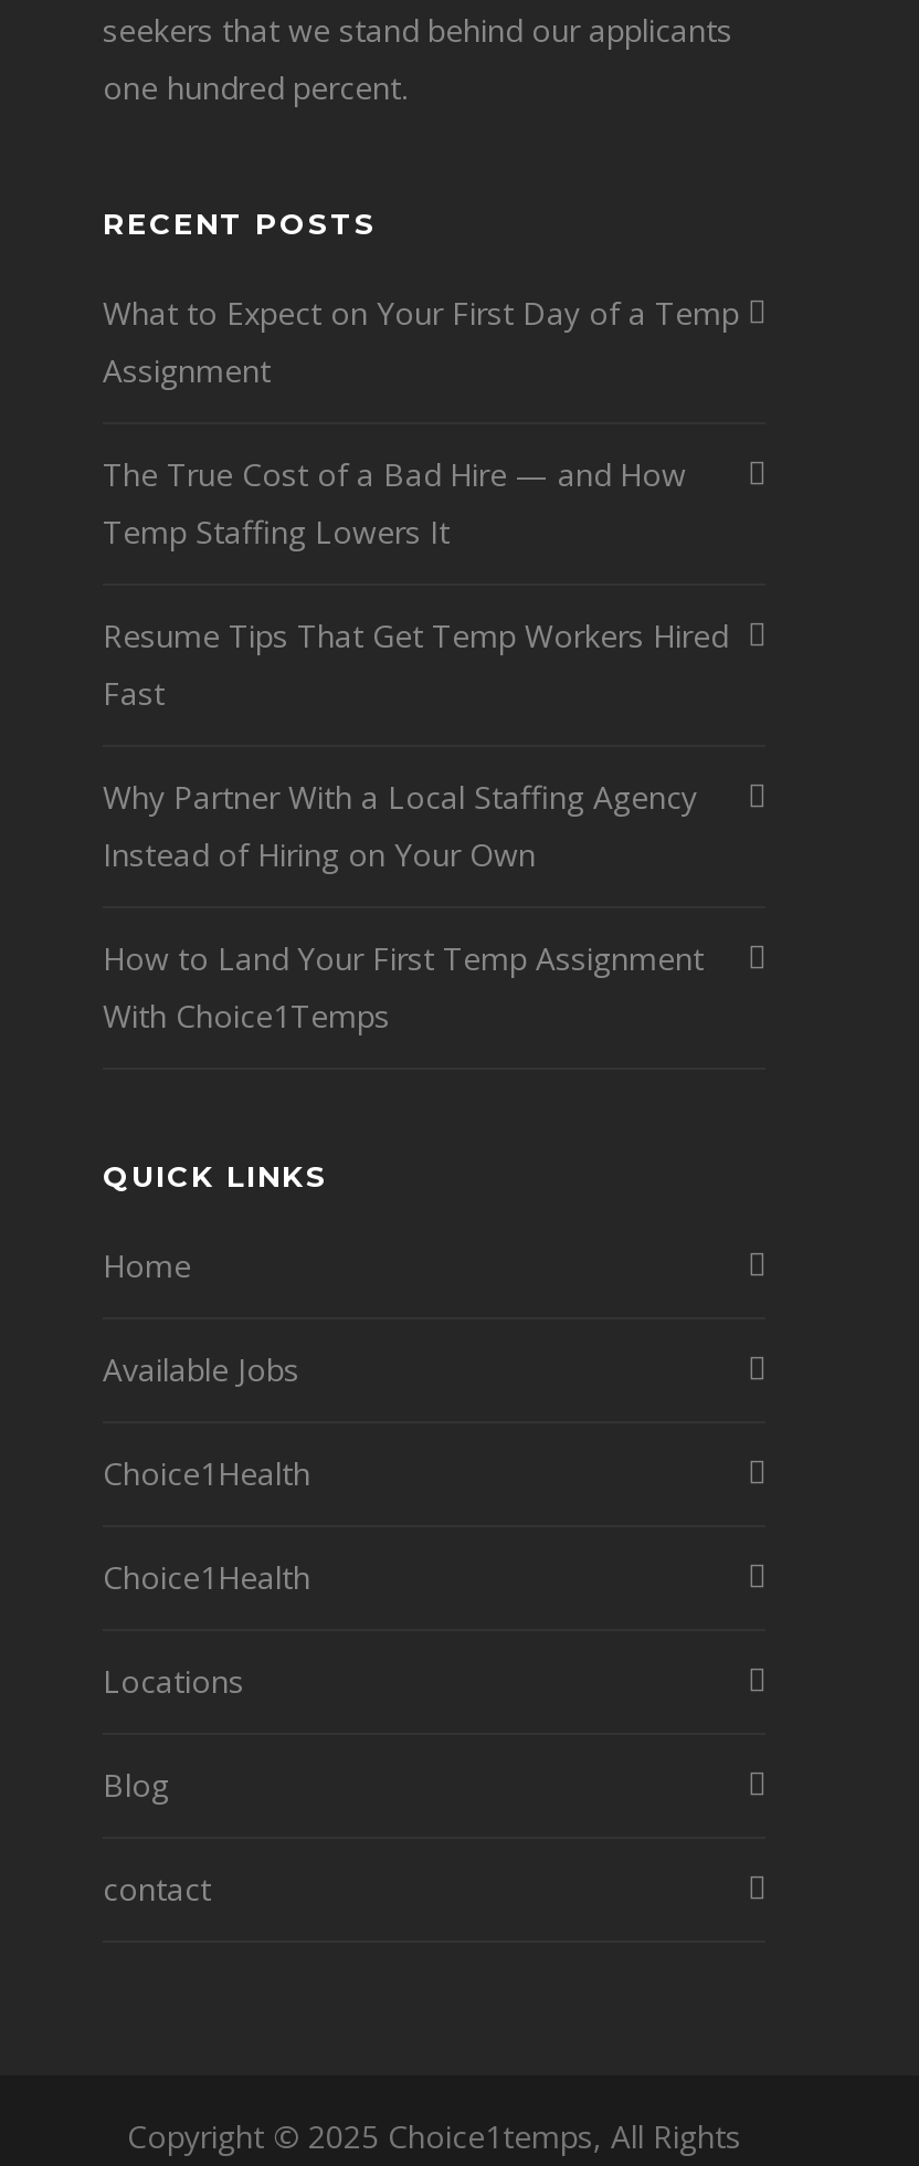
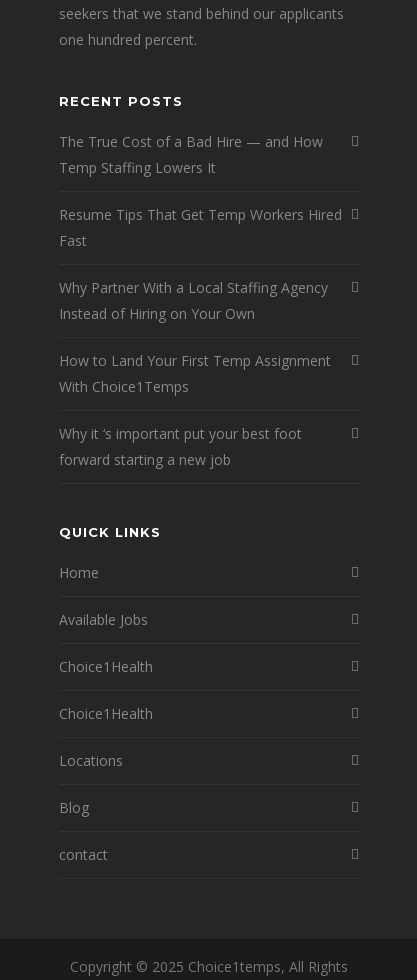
- What to Expect on Your First Day of a Temp
- Assignment

moved up: The True Cost of a Bad Hire — and How | Temp Staffing Lowers It | Resume Tips That Get Temp Workers Hired | Fast | Why Partner With a Local Staffing Agency | Instead of Hiring on Your Own | How to Land Your First Temp Assignment | With Choice1Temps

+ Why it ‘s important put your best foot
+ forward starting a new job
